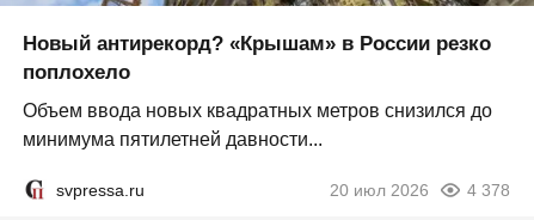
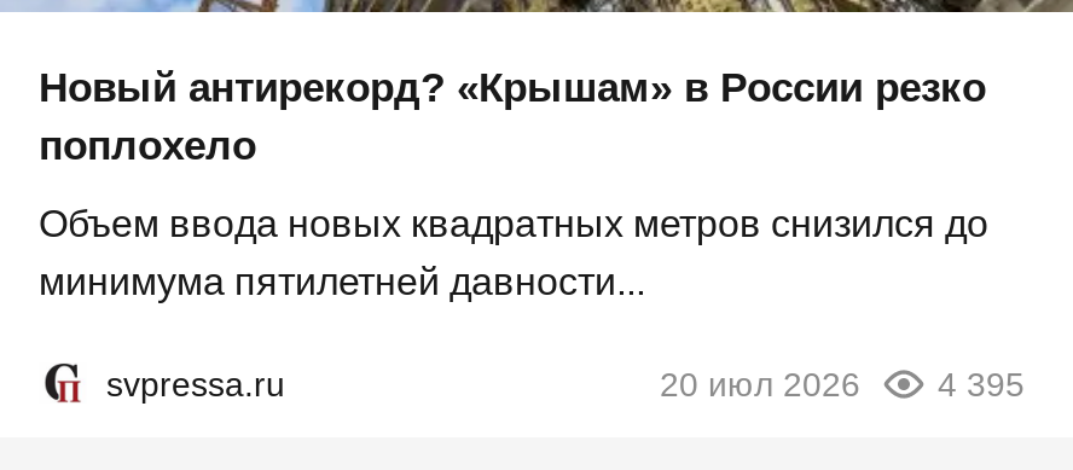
- 20 июл 2026 4 378
+ 20 июл 2026 4 395
